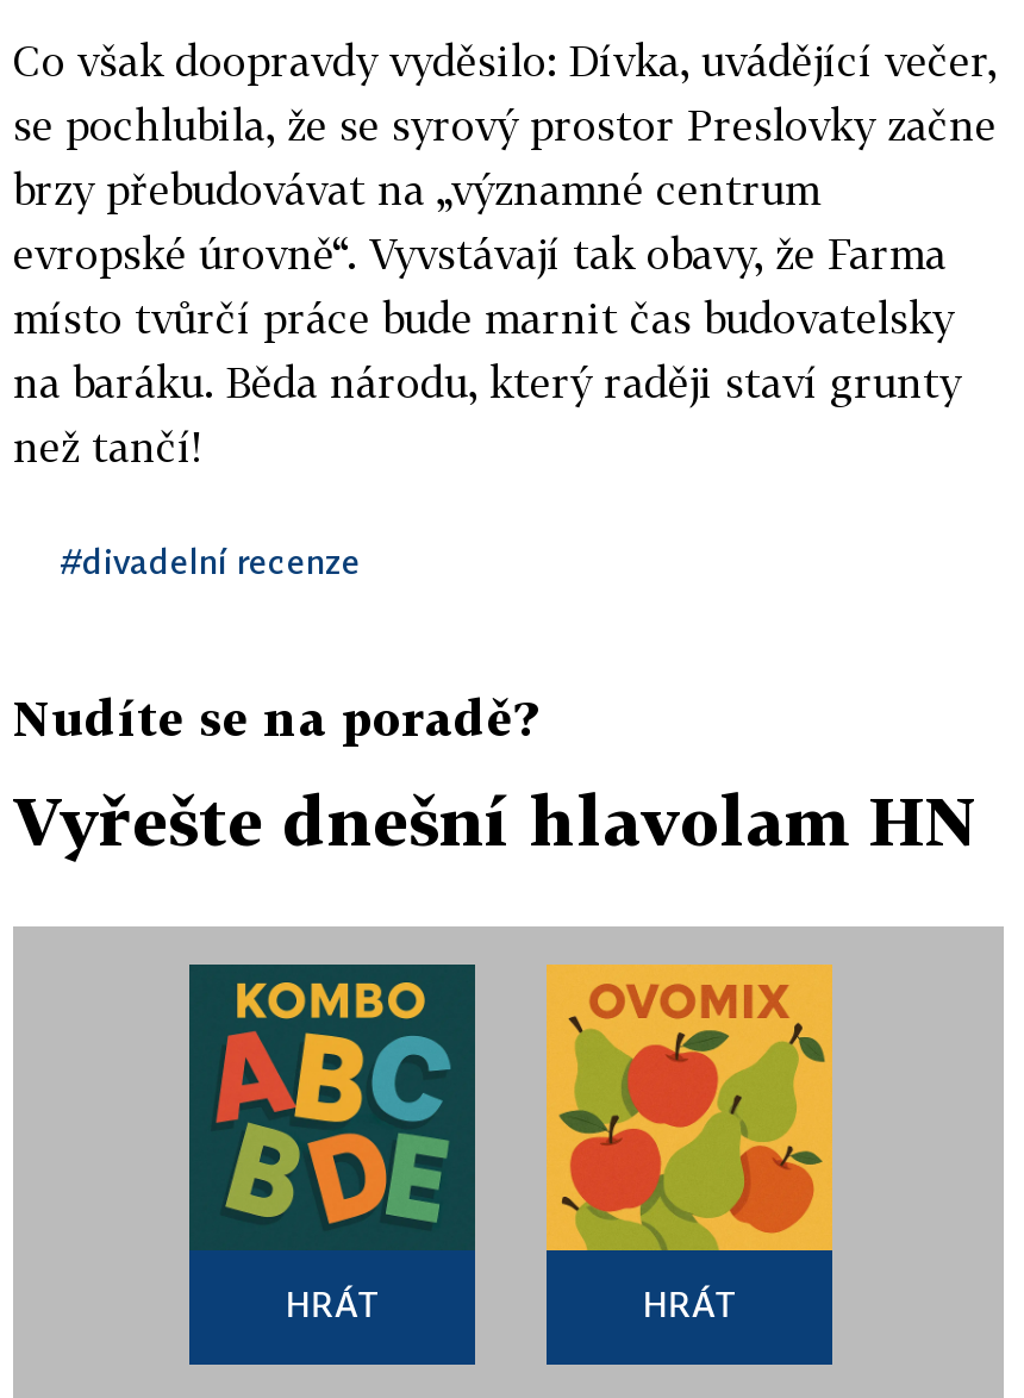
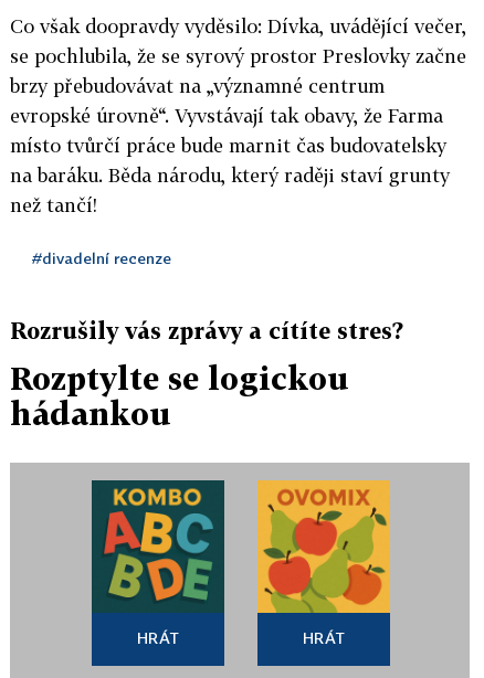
- Nudíte se na poradě?
+ Rozrušily vás zprávy a cítíte stres?

- Vyřešte dnešní hlavolam HN
+ Rozptylte se logickou
+ hádankou
